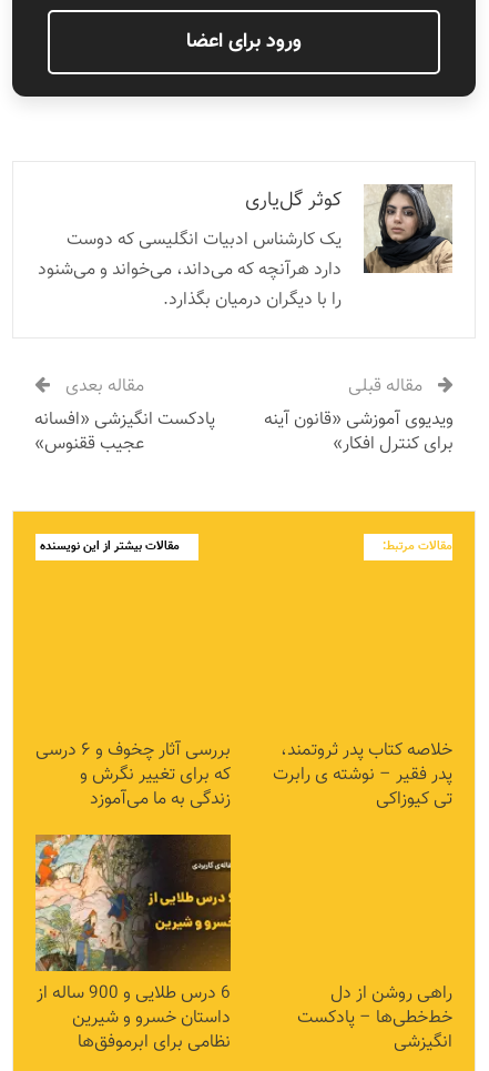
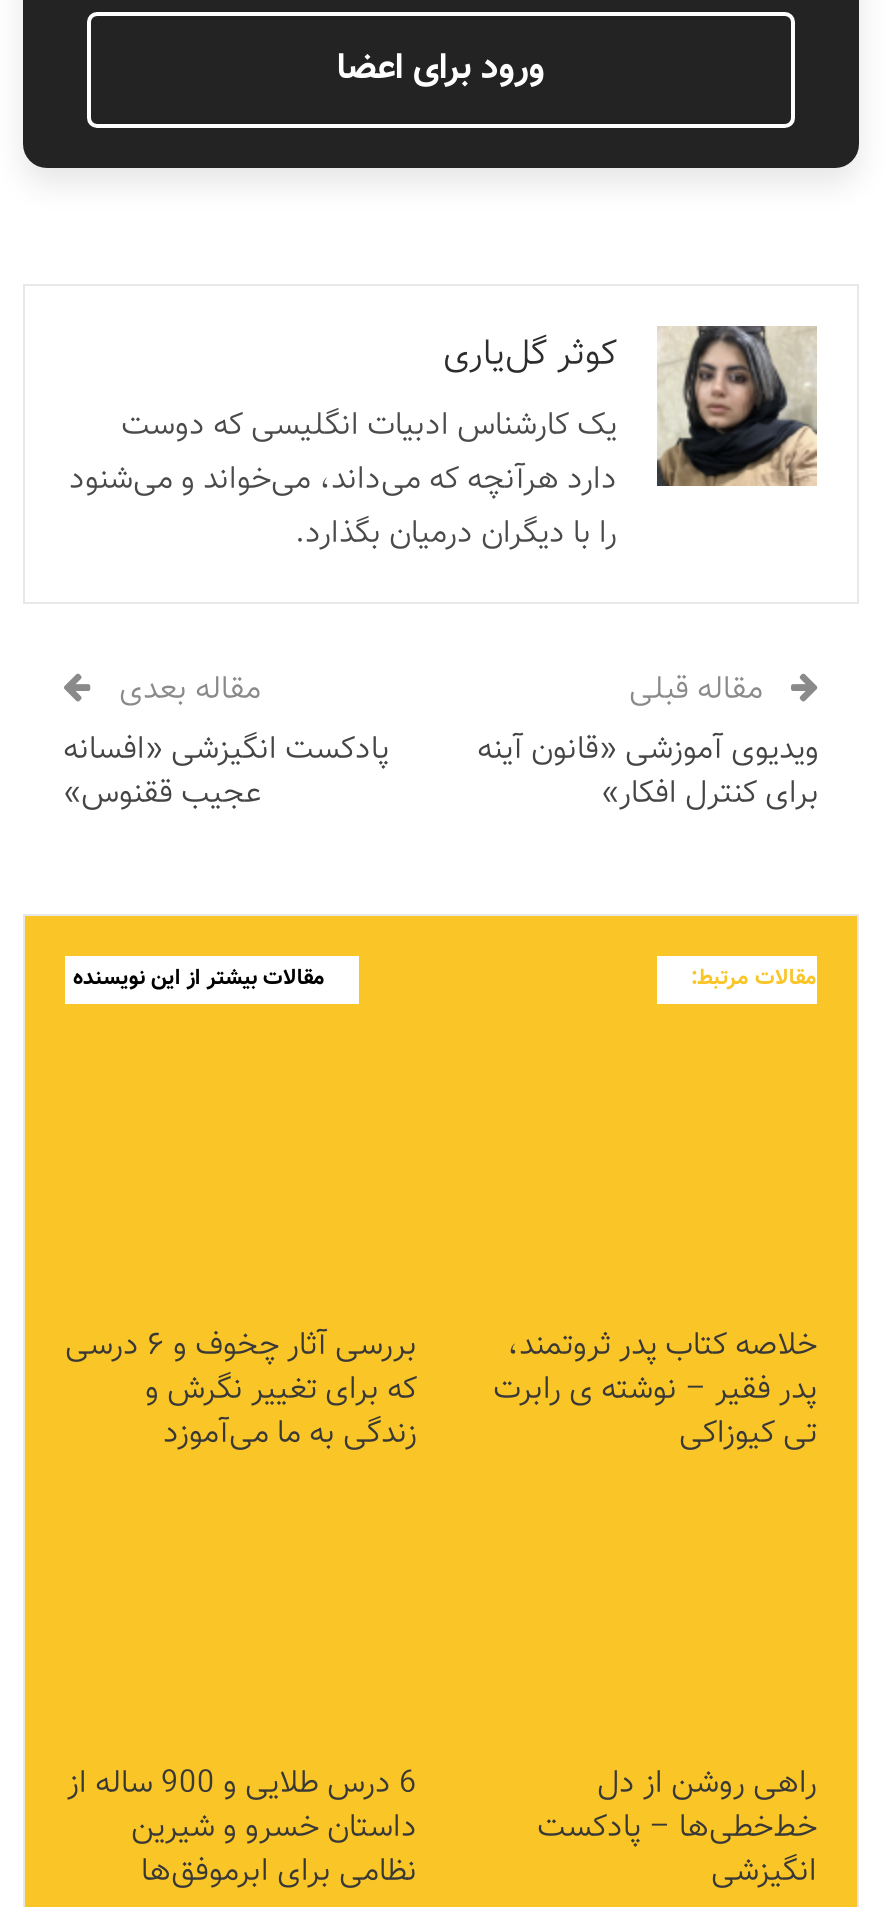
- [image]
